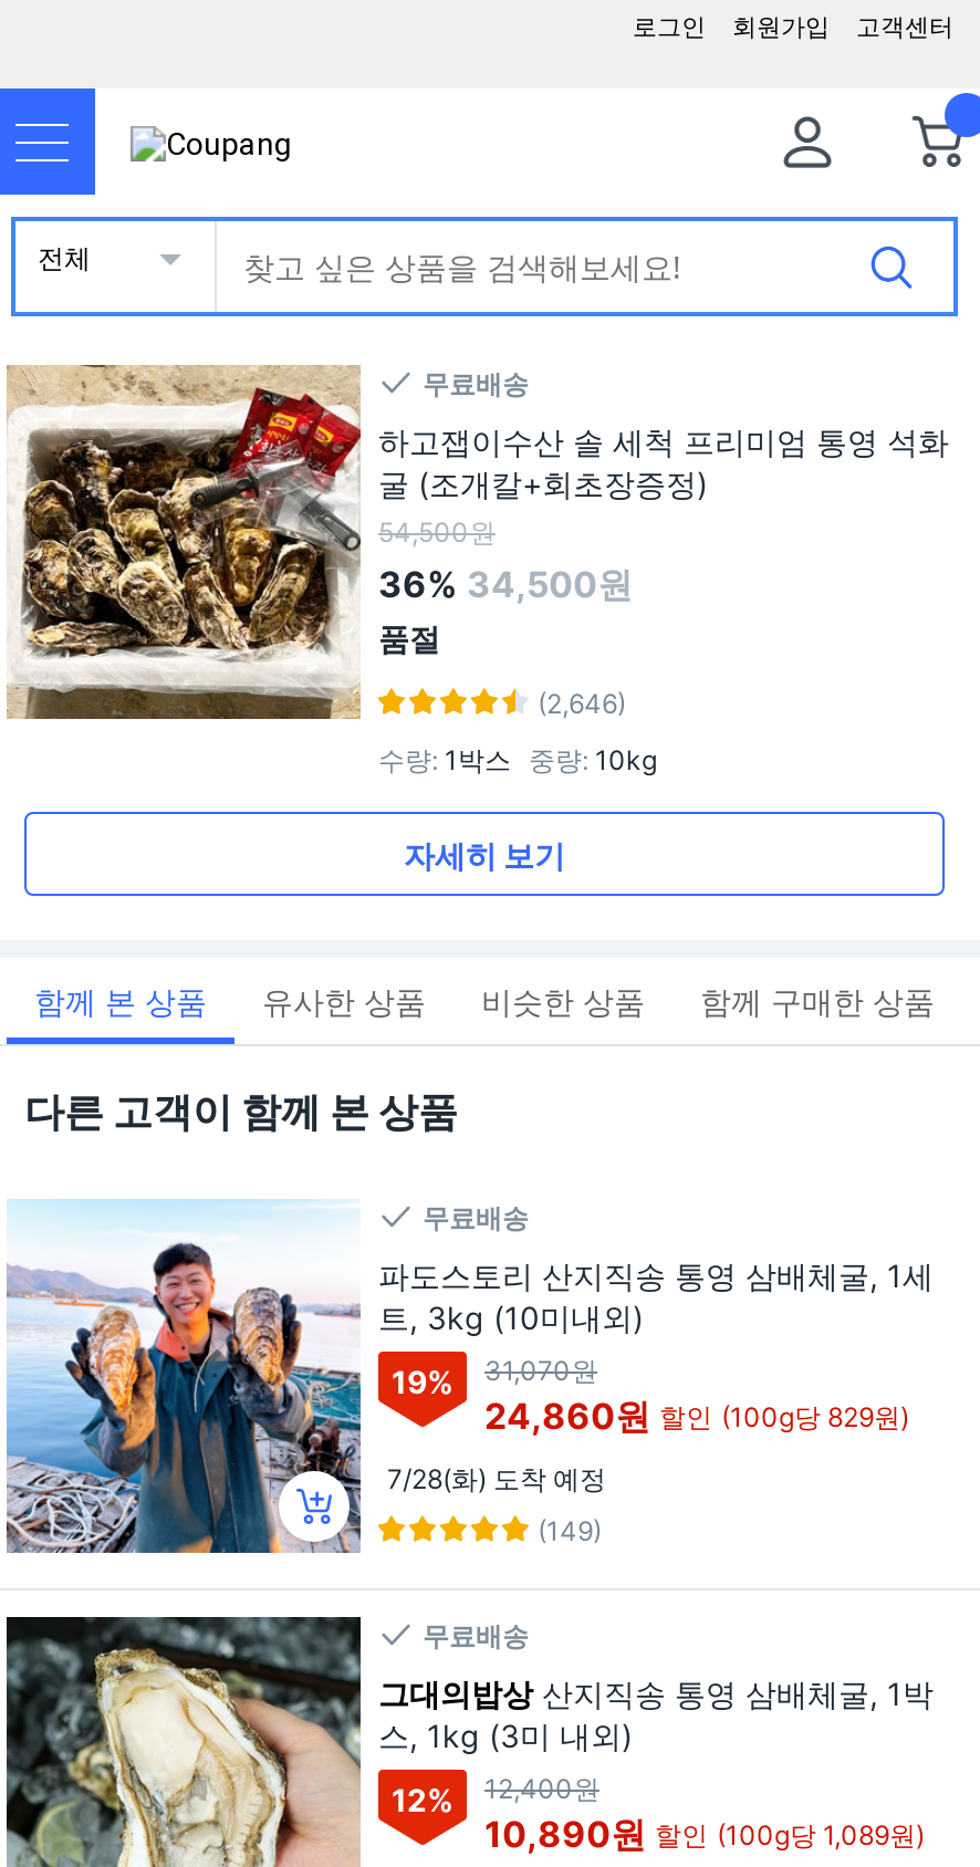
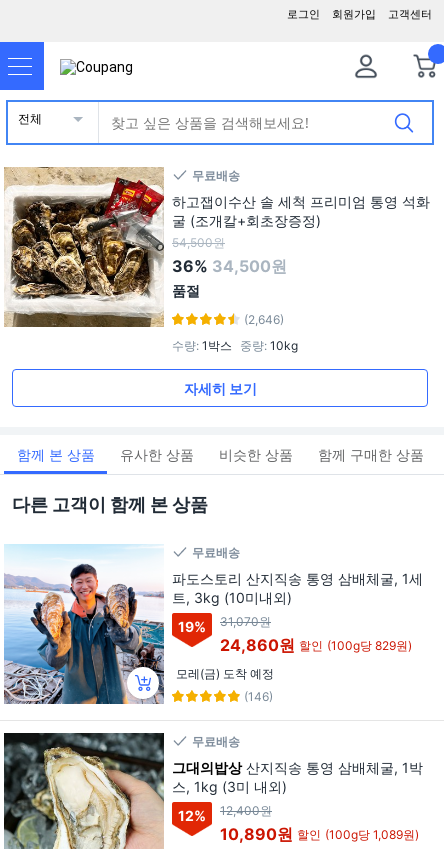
- 7/28(화) 도착 예정
+ 모레(금) 도착 예정

- (149)
+ (146)
